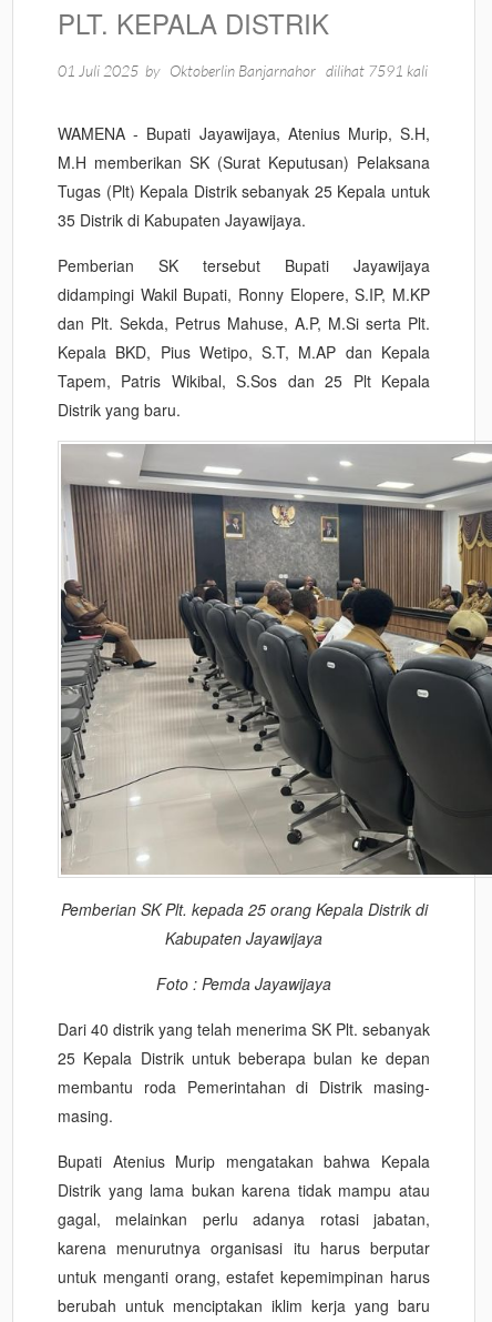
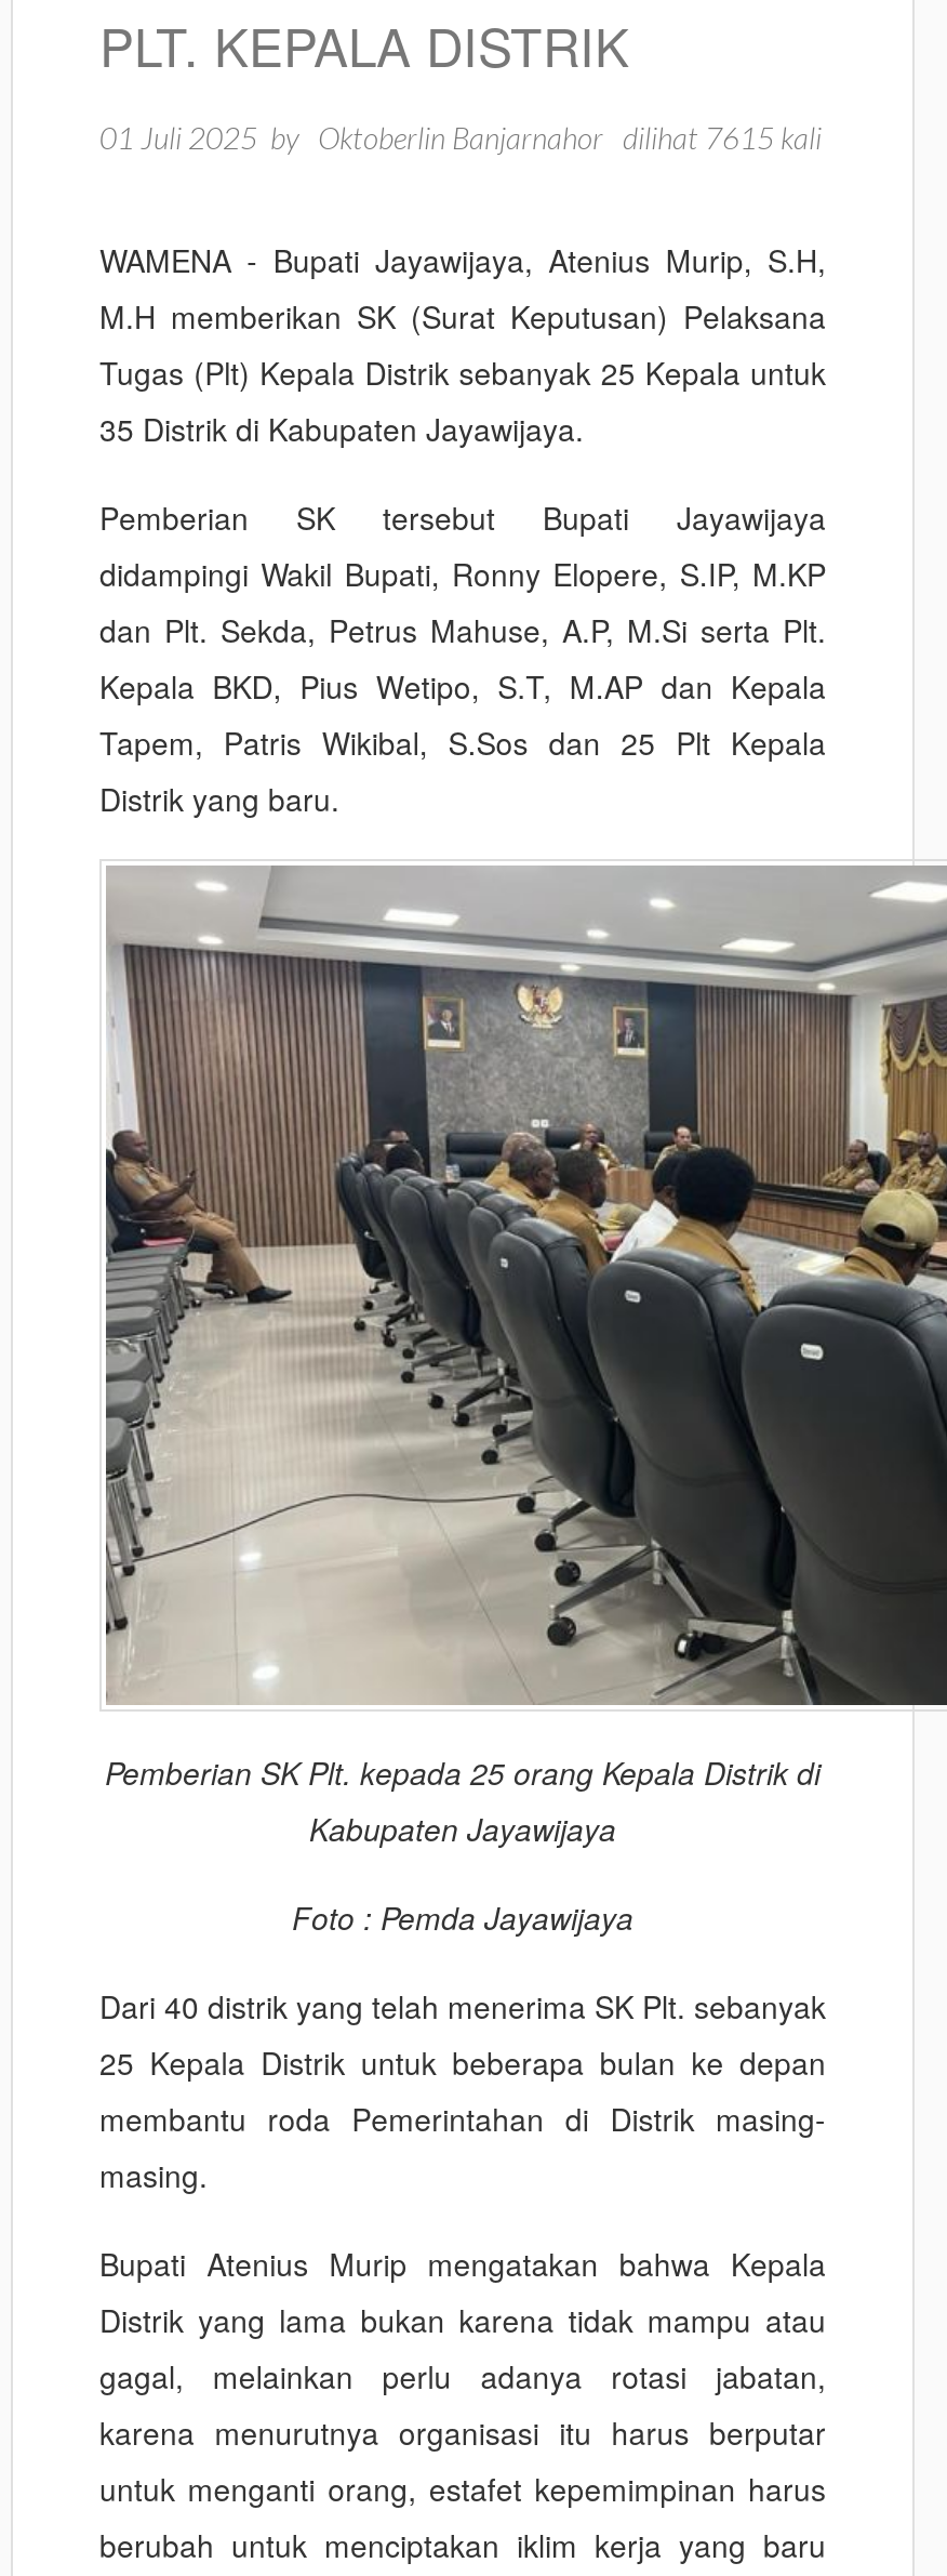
- 01 Juli 2025 by Oktoberlin Banjarnahor dilihat 7591 kali
+ 01 Juli 2025 by Oktoberlin Banjarnahor dilihat 7615 kali
